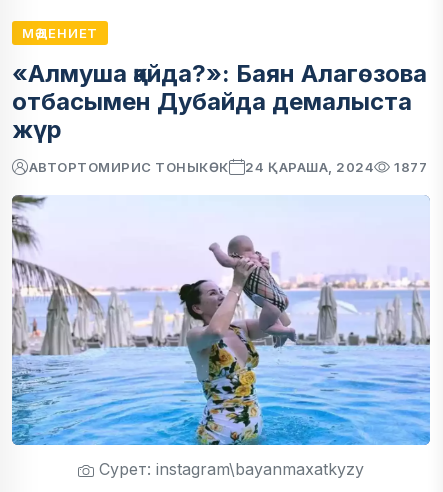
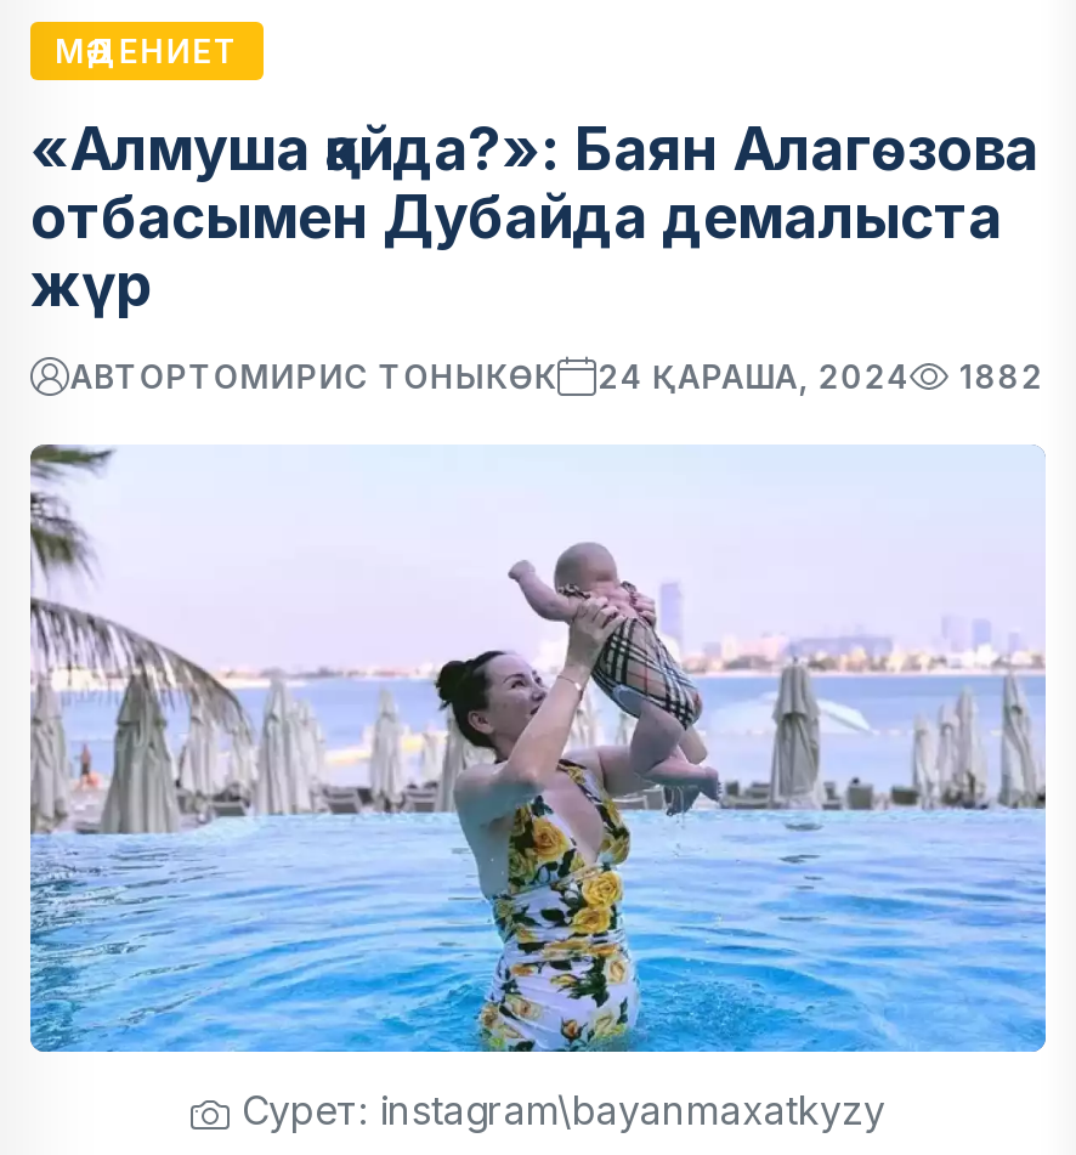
- АВТОРТОМИРИС ТОНЫКӨК 24 ҚАРАША, 2024 1877
+ АВТОРТОМИРИС ТОНЫКӨК 24 ҚАРАША, 2024 1882
